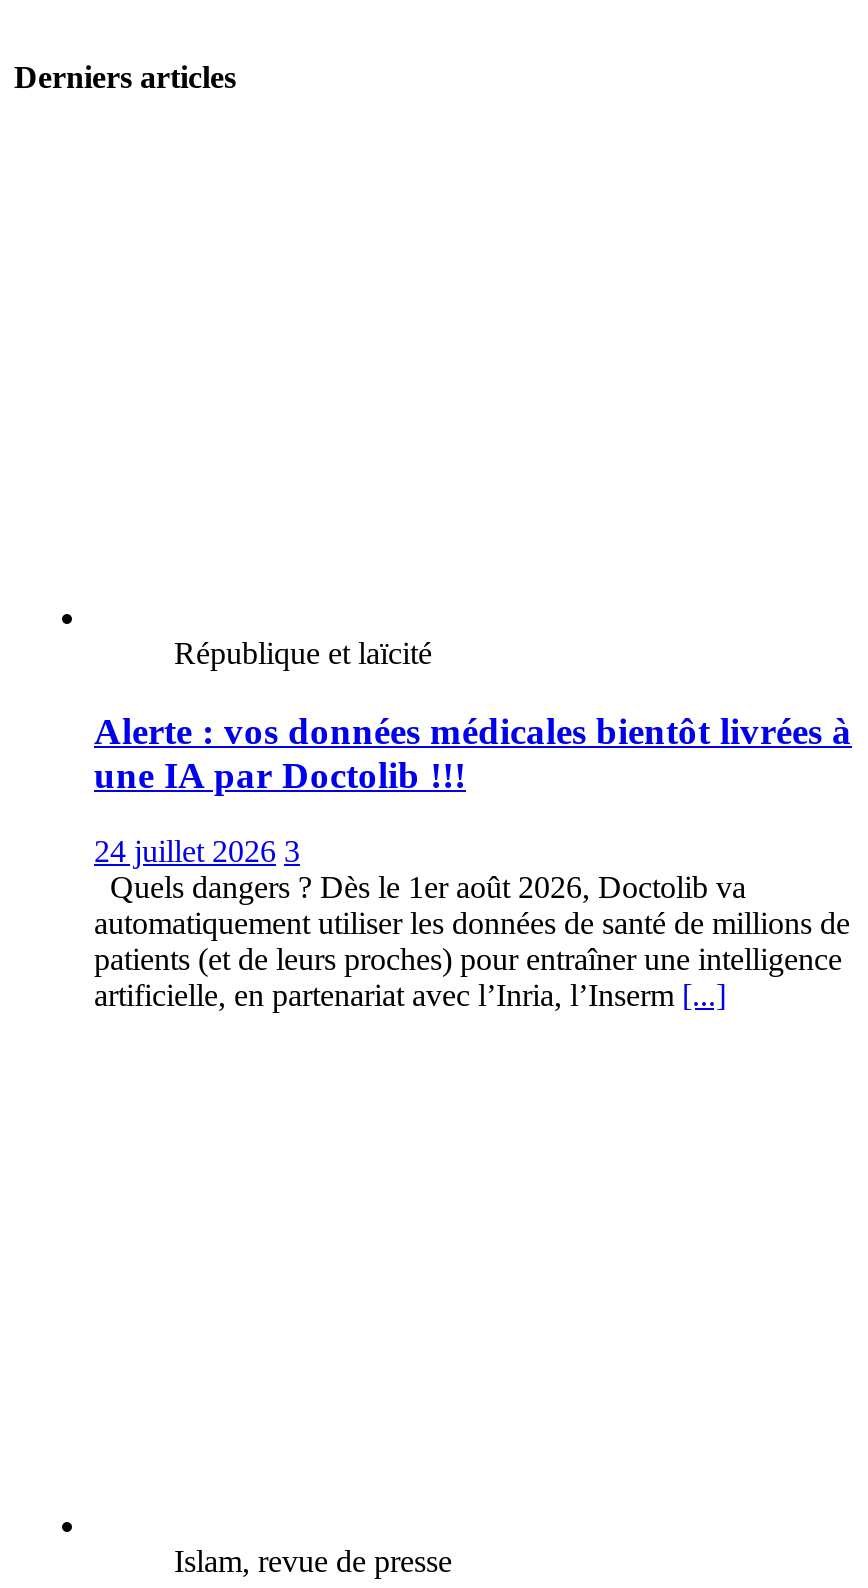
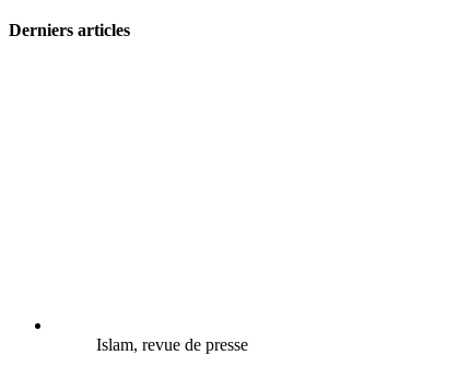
- République et laïcité
- Alerte : vos données médicales bientôt livrées à
- une IA par Doctolib !!!
- 24 juillet 2026 3
- Quels dangers ? Dès le 1er août 2026, Doctolib va
- automatiquement utiliser les données de santé de millions de
- patients (et de leurs proches) pour entraîner une intelligence
- artificielle, en partenariat avec l’Inria, l’Inserm [...]
